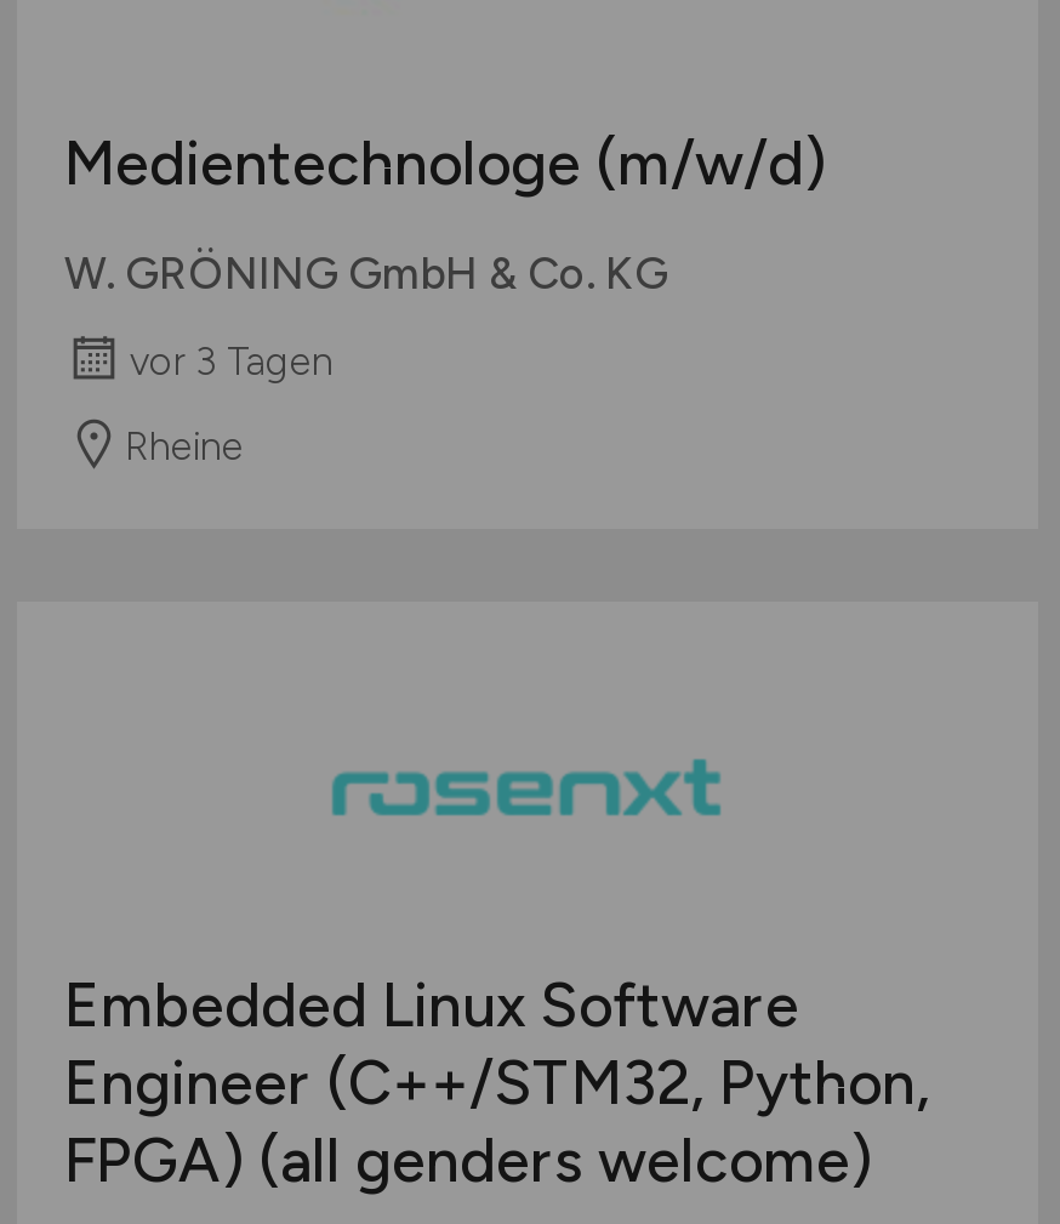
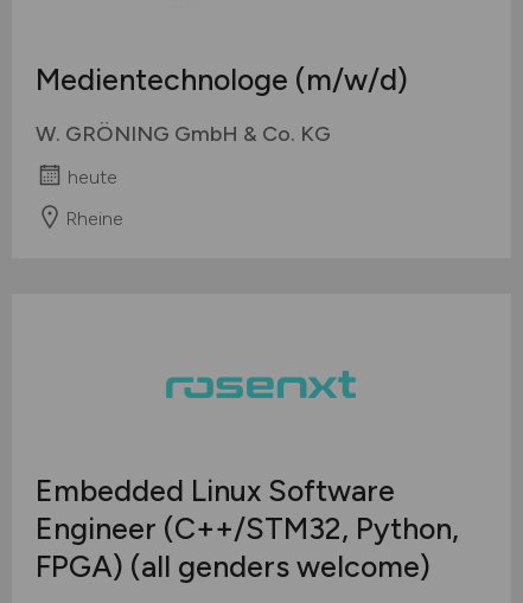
- vor 3 Tagen
+ heute
